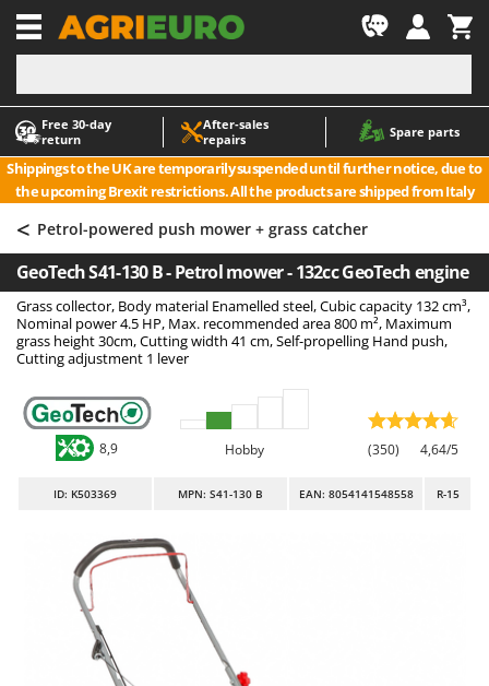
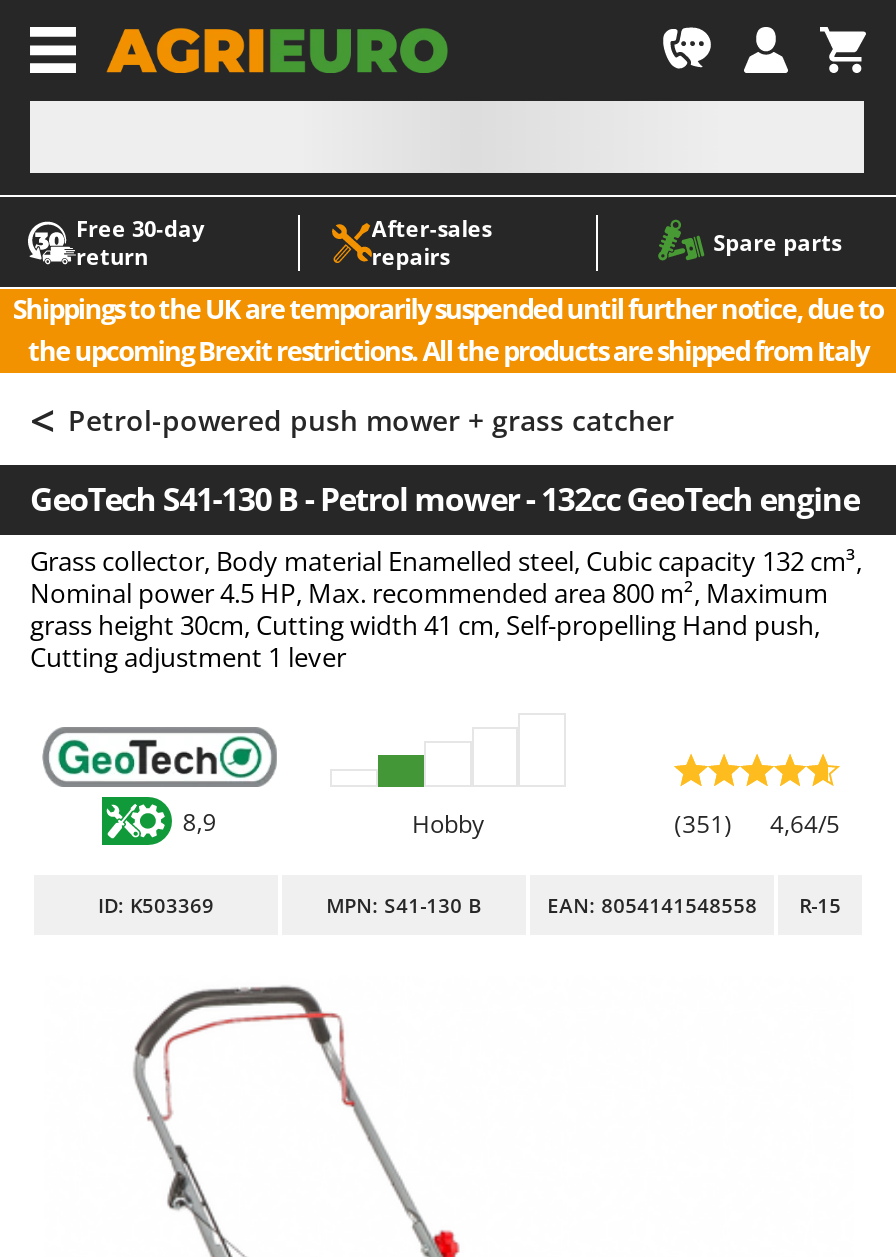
- (350) 4,64/5
+ (351) 4,64/5
